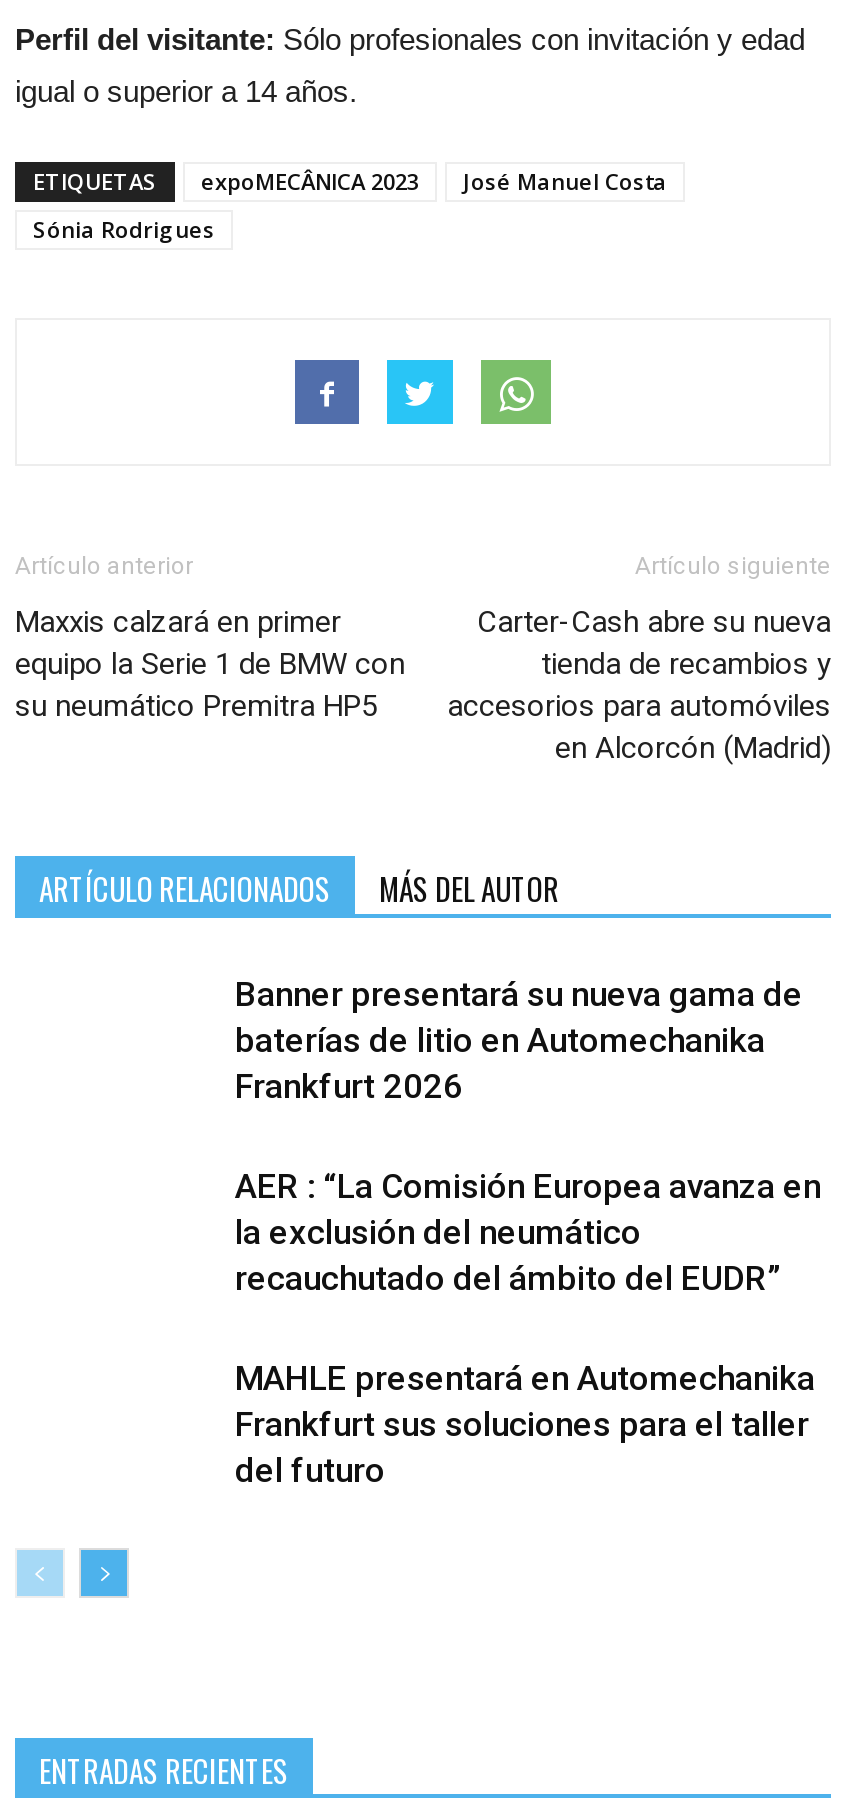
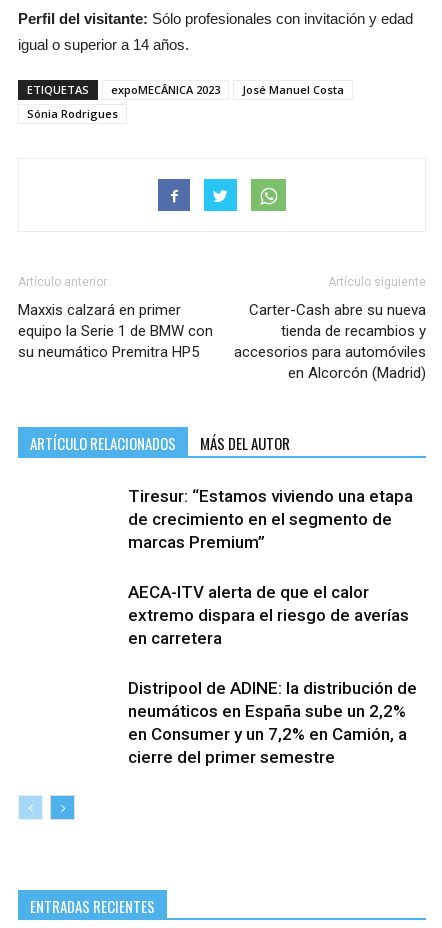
- Banner presentará su nueva gama de
- baterías de litio en Automechanika
- Frankfurt 2026
+ Tiresur: “Estamos viviendo una etapa
+ de crecimiento en el segmento de
+ marcas Premium”

- AER : “La Comisión Europea avanza en
- la exclusión del neumático
- recauchutado del ámbito del EUDR”
+ AECA-ITV alerta de que el calor
+ extremo dispara el riesgo de averías
+ en carretera

- MAHLE presentará en Automechanika
- Frankfurt sus soluciones para el taller
- del futuro
+ Distripool de ADINE: la distribución de
+ neumáticos en España sube un 2,2%
+ en Consumer y un 7,2% en Camión, a
+ cierre del primer semestre
